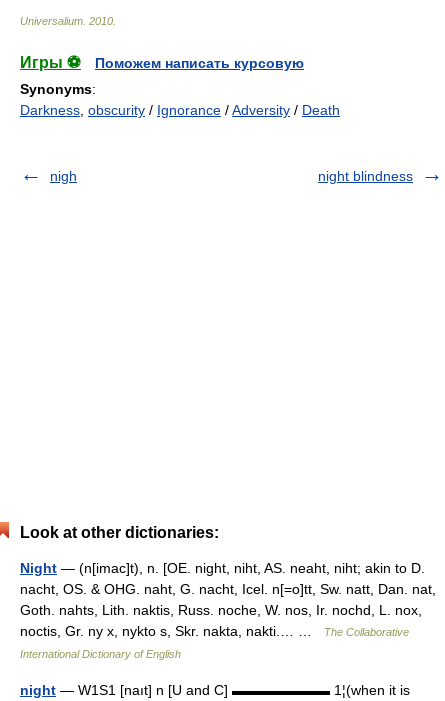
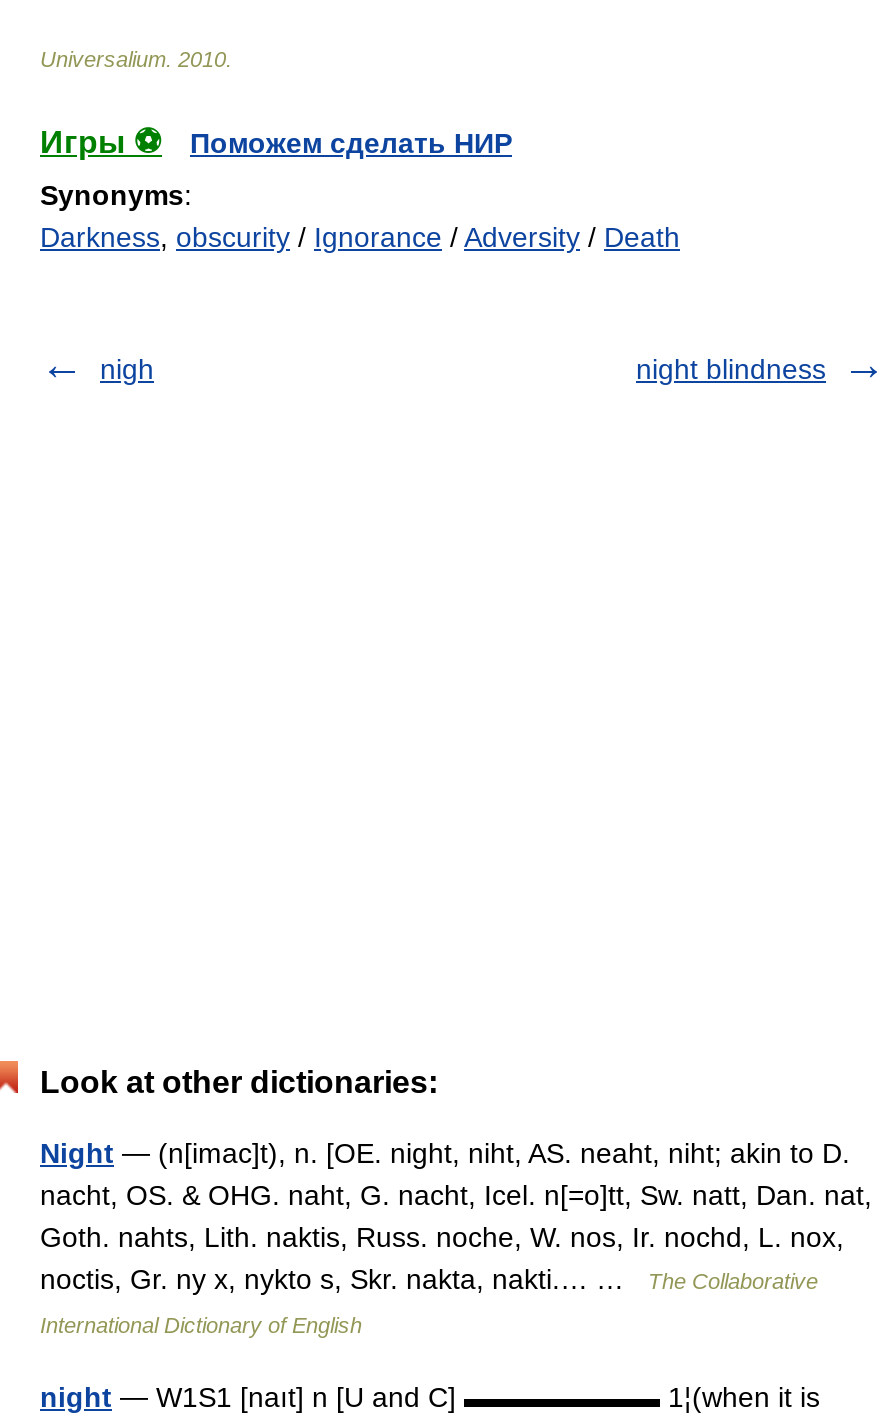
- Поможем написать курсовую
+ Поможем сделать НИР
